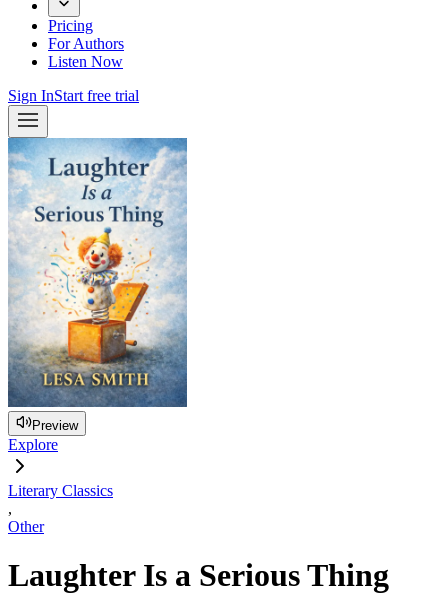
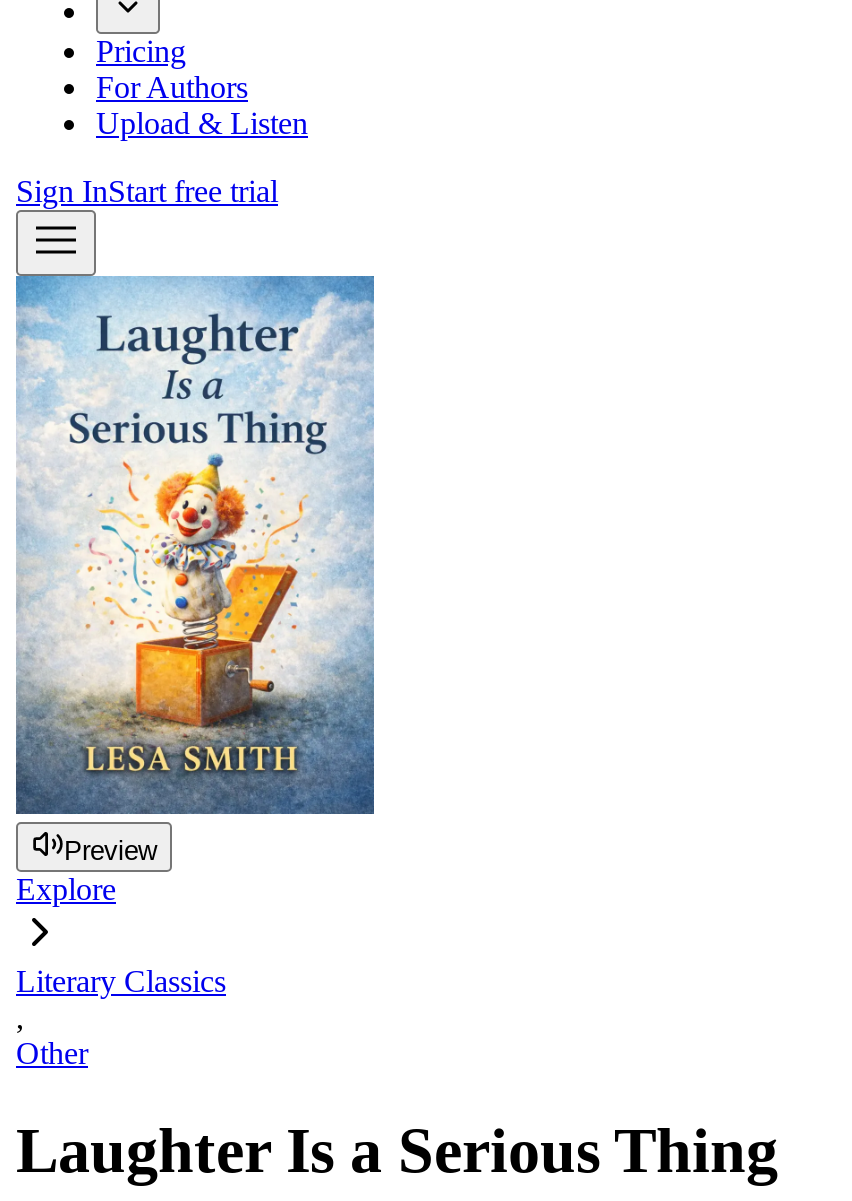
- Listen Now
+ Upload & Listen
